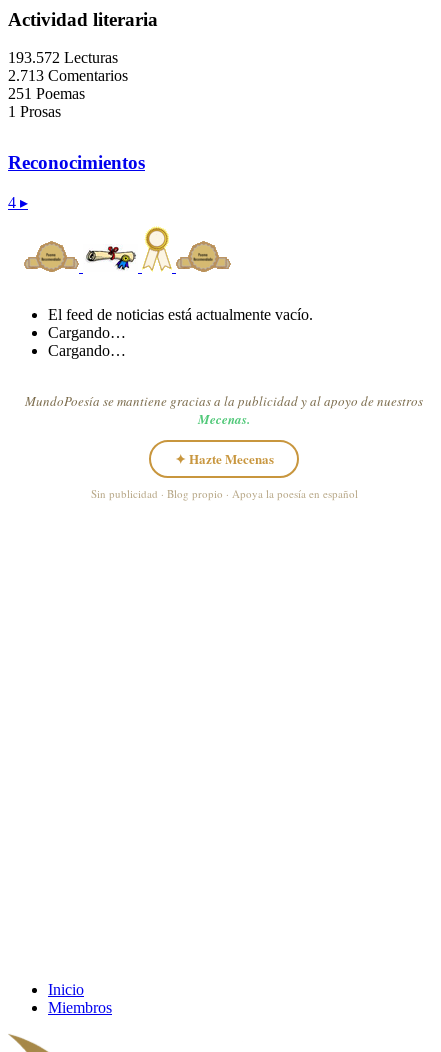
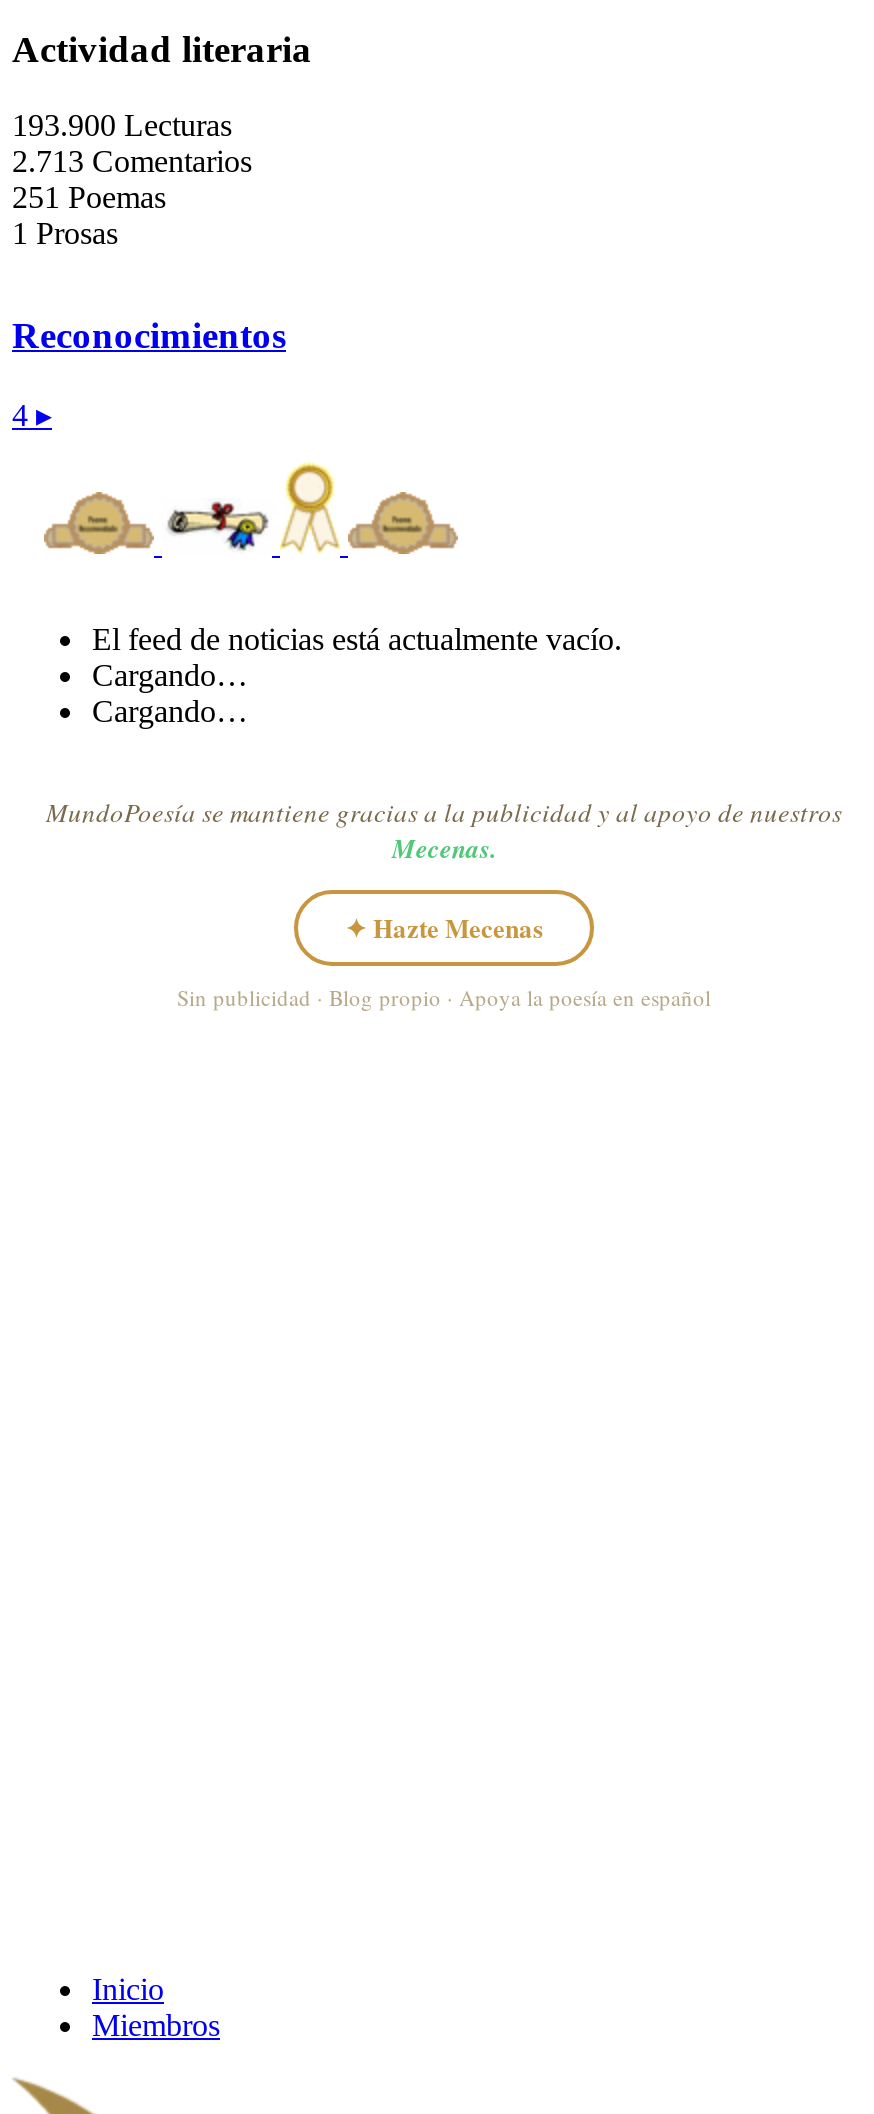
- 193.572 Lecturas
+ 193.900 Lecturas
